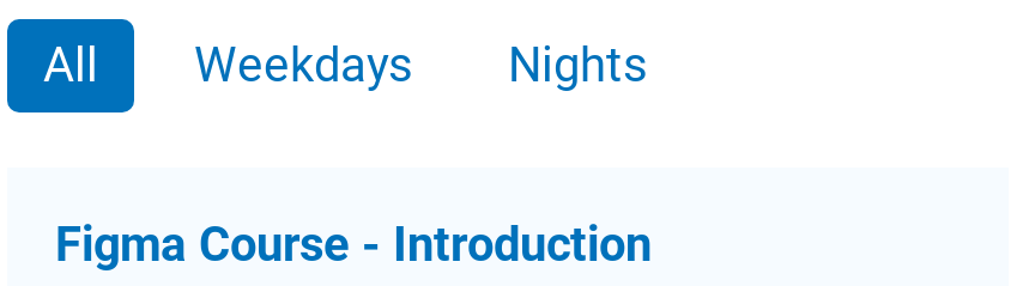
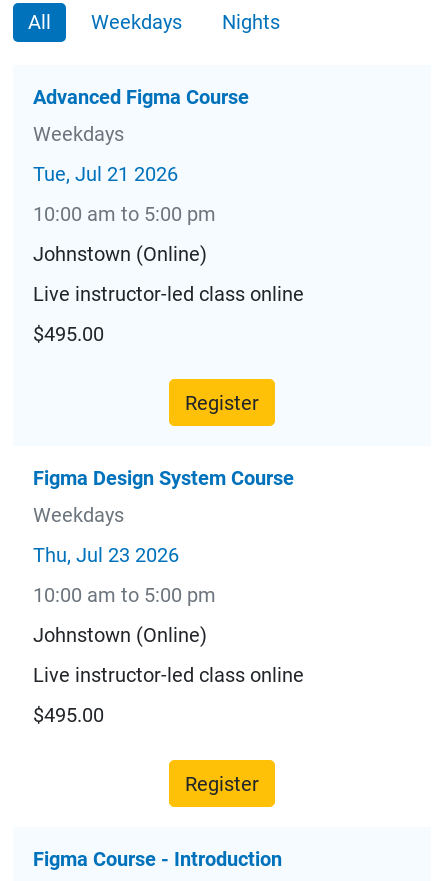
+ Advanced Figma Course
+ Weekdays
+ Tue, Jul 21 2026
+ 10:00 am to 5:00 pm
+ Johnstown (Online)
+ Live instructor-led class online
+ $495.00
+ Register
+ Figma Design System Course
+ Weekdays
+ Thu, Jul 23 2026
+ 10:00 am to 5:00 pm
+ Johnstown (Online)
+ Live instructor-led class online
+ $495.00
+ Register
